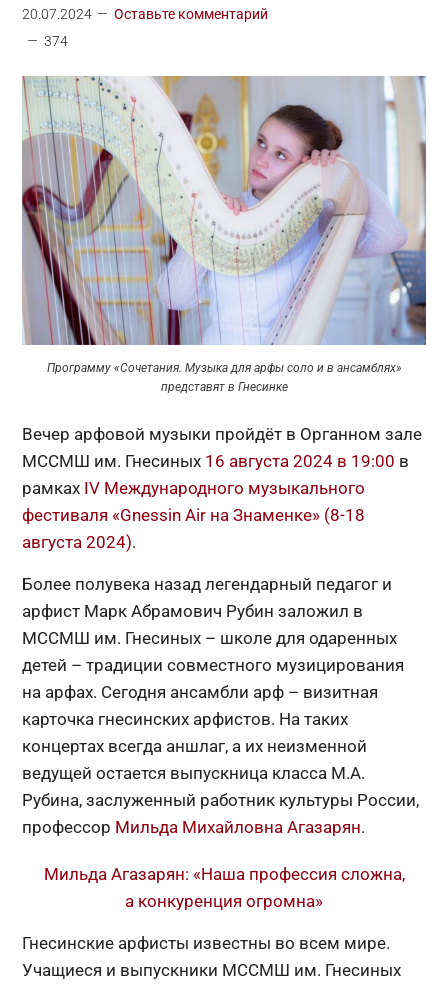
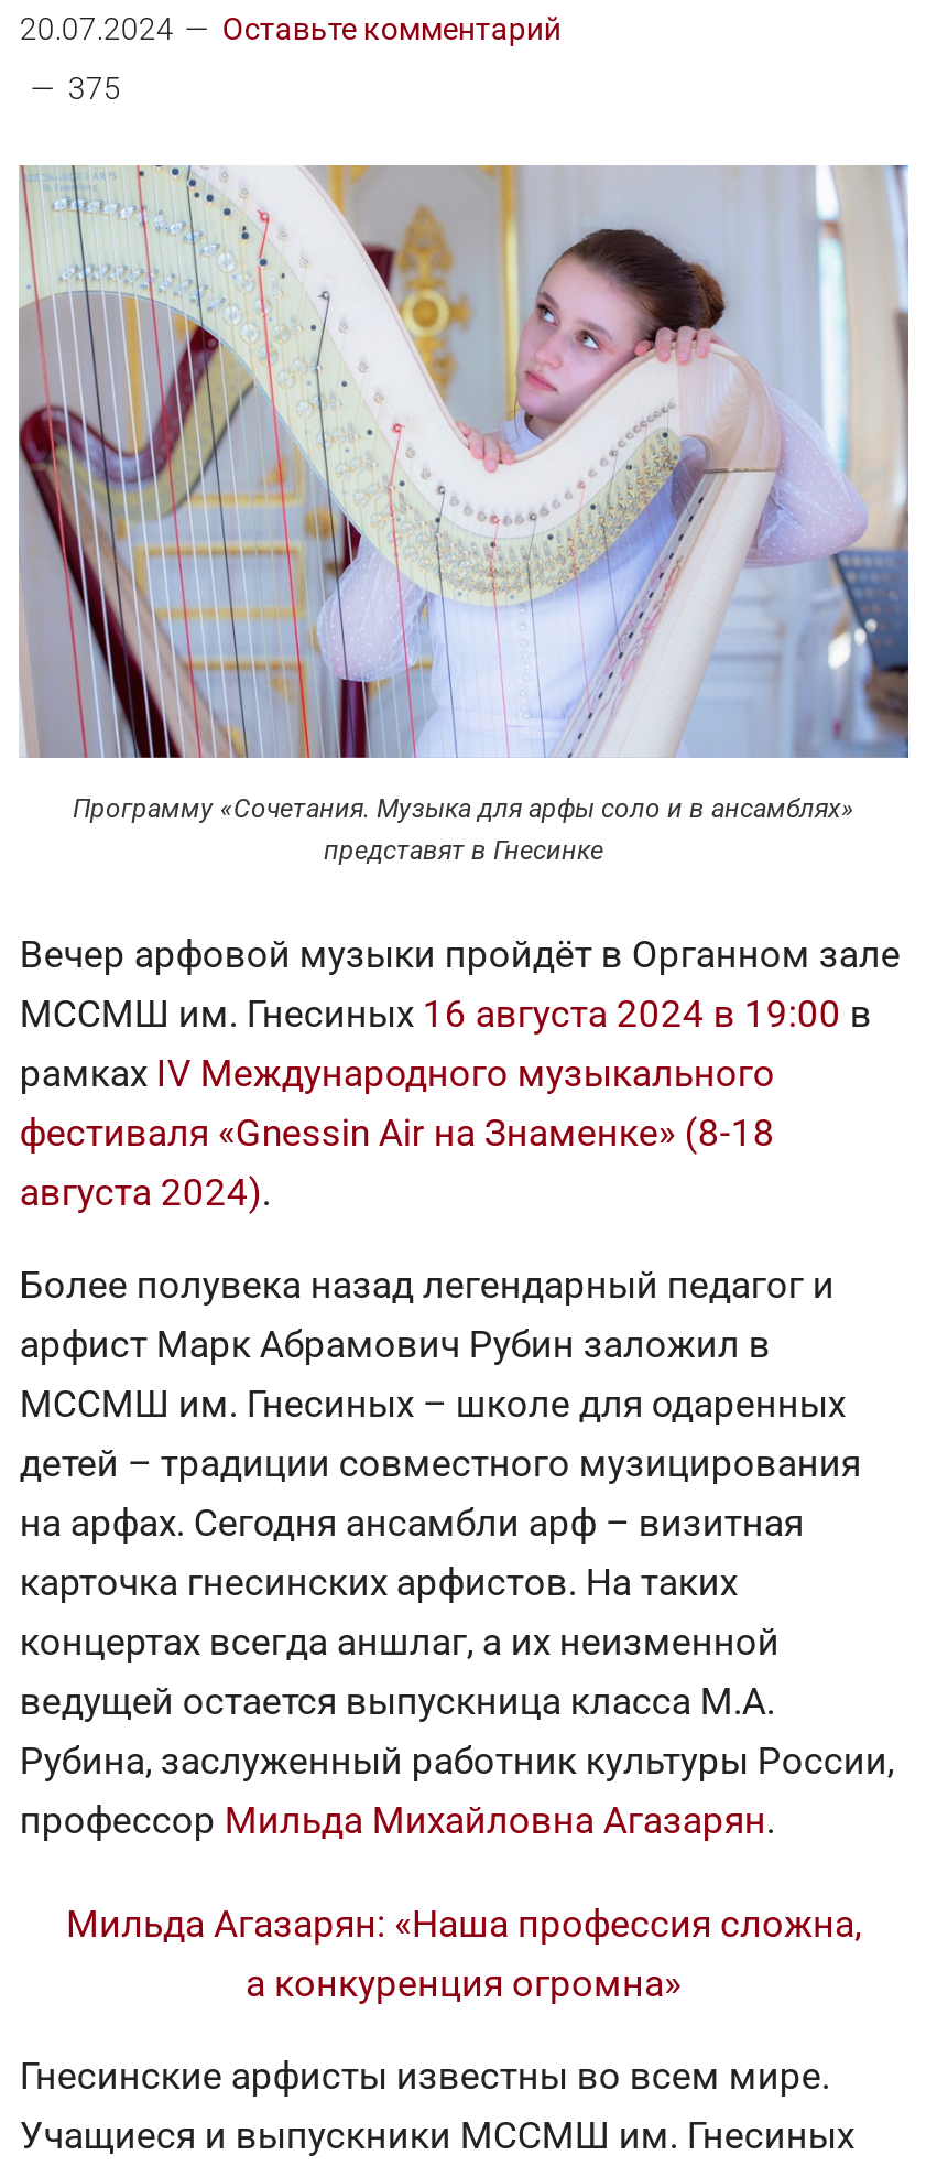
- 374
+ 375
